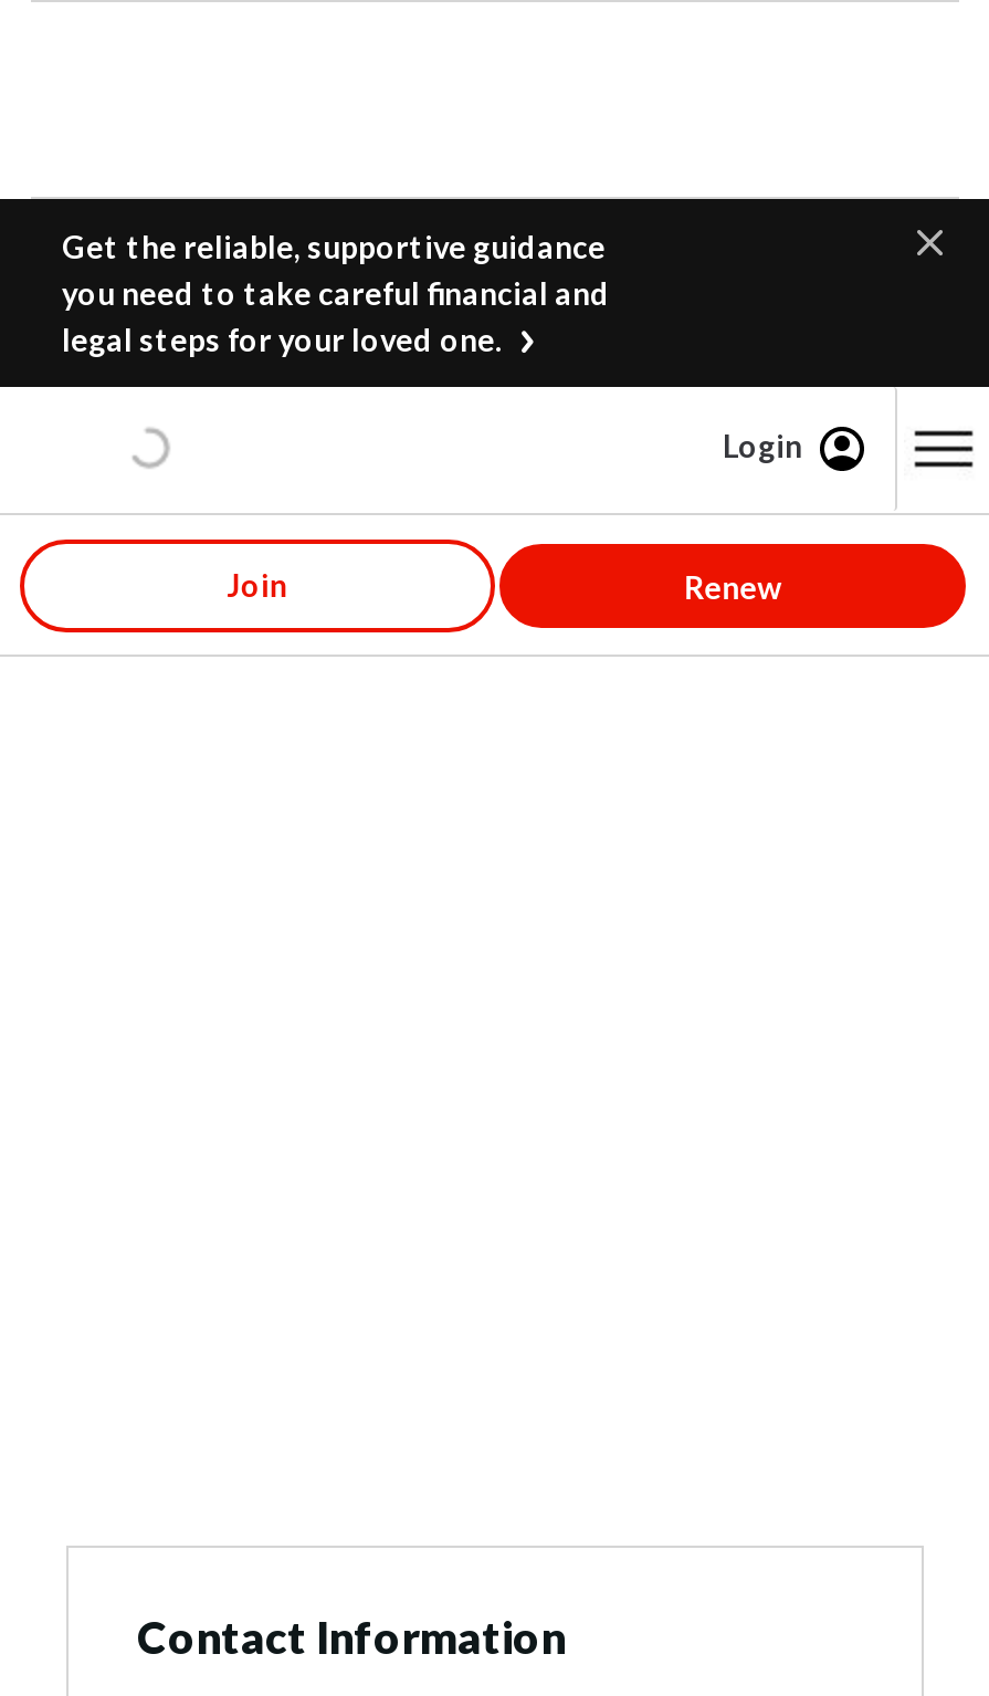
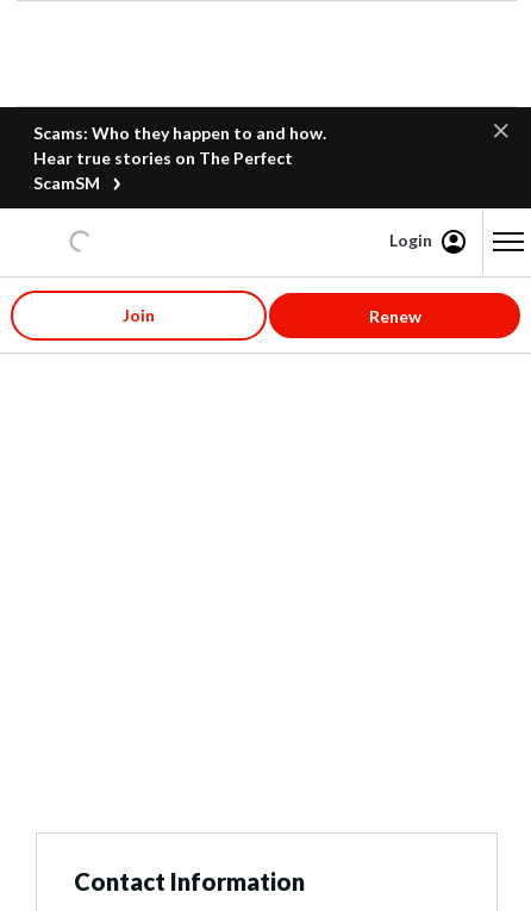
- Get the reliable, supportive guidance
- you need to take careful financial and
- legal steps for your loved one.
+ Scams: Who they happen to and how.
+ Hear true stories on The Perfect
+ ScamSM
